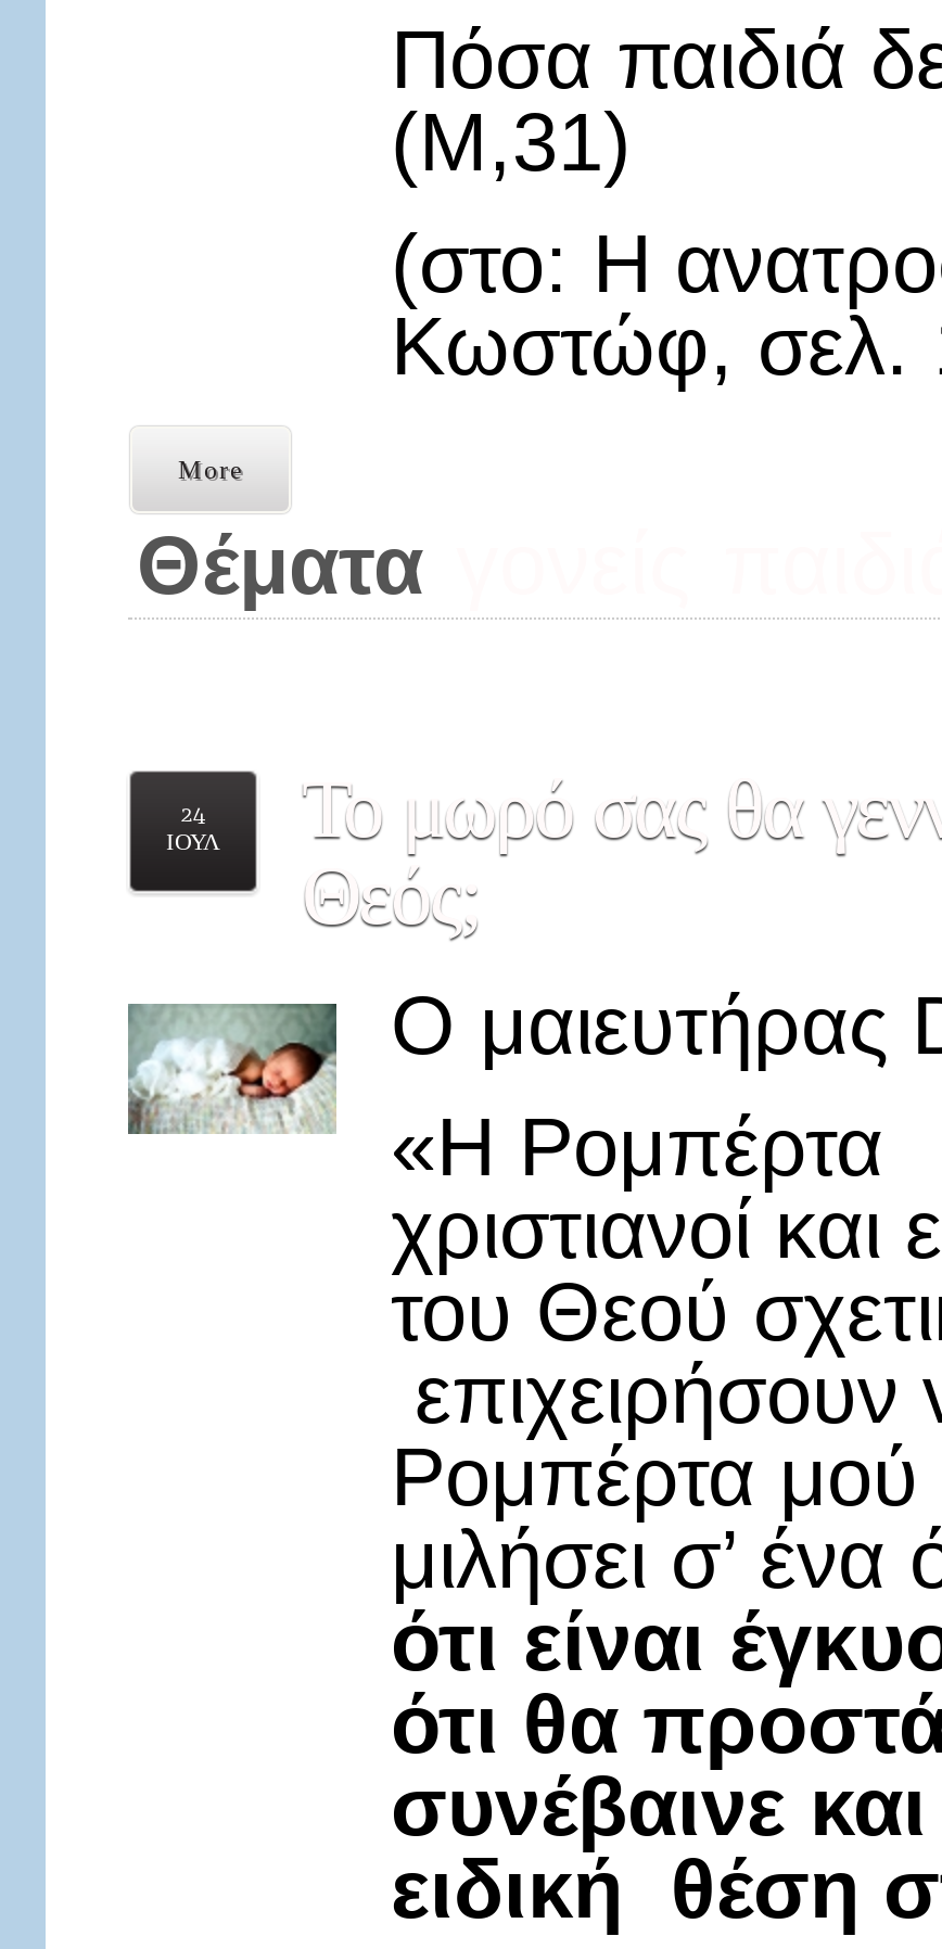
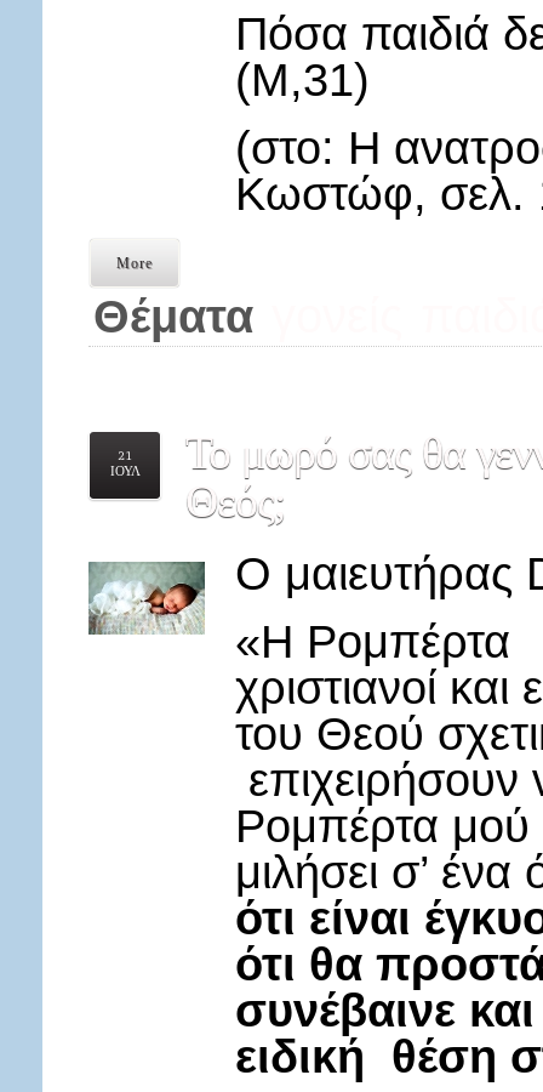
- 24
+ 21
